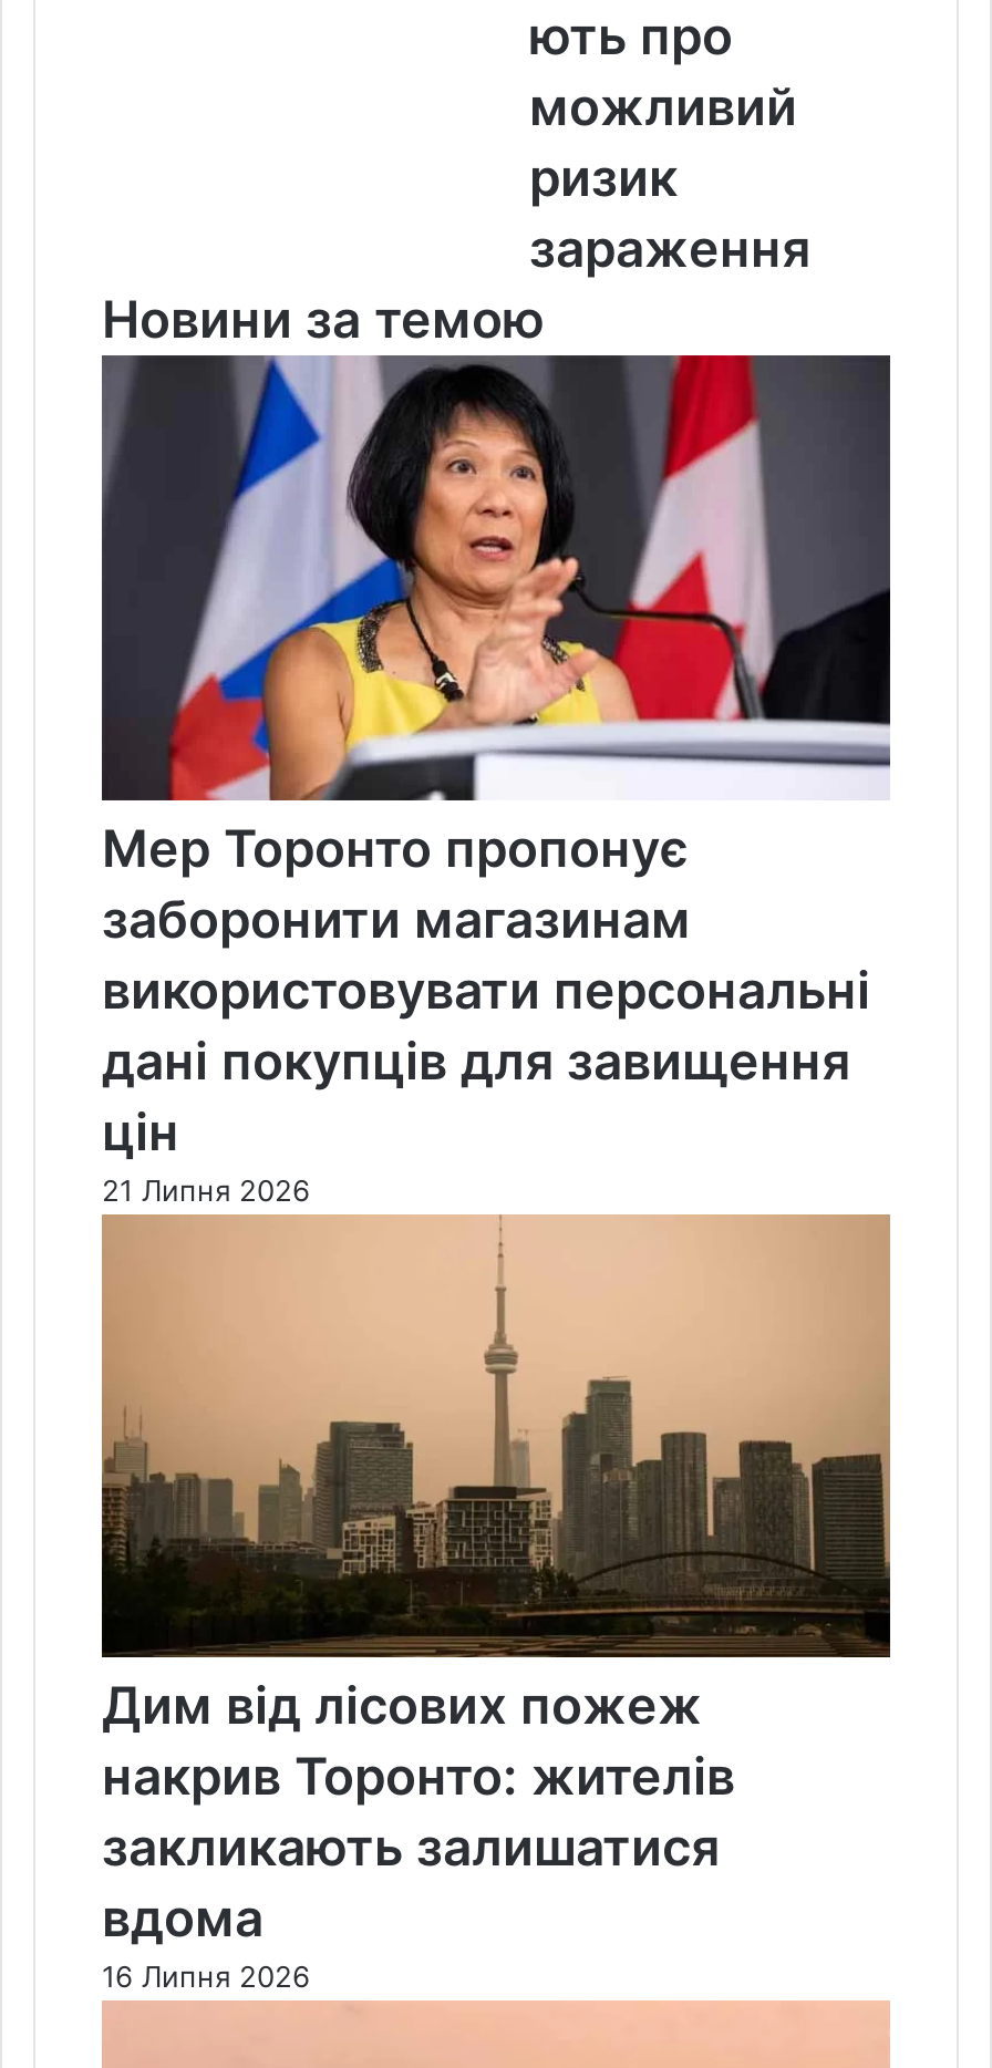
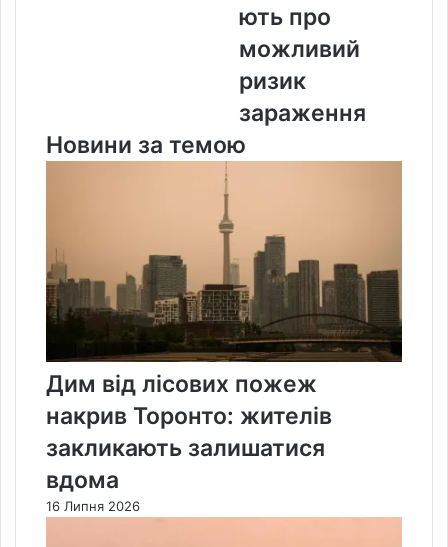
- [image]
- Мер Торонто пропонує
- заборонити магазинам
- використовувати персональні
- дані покупців для завищення
- цін
- 21 Липня 2026
